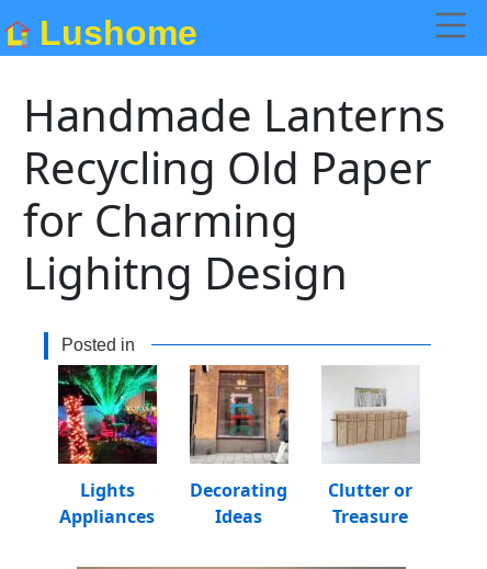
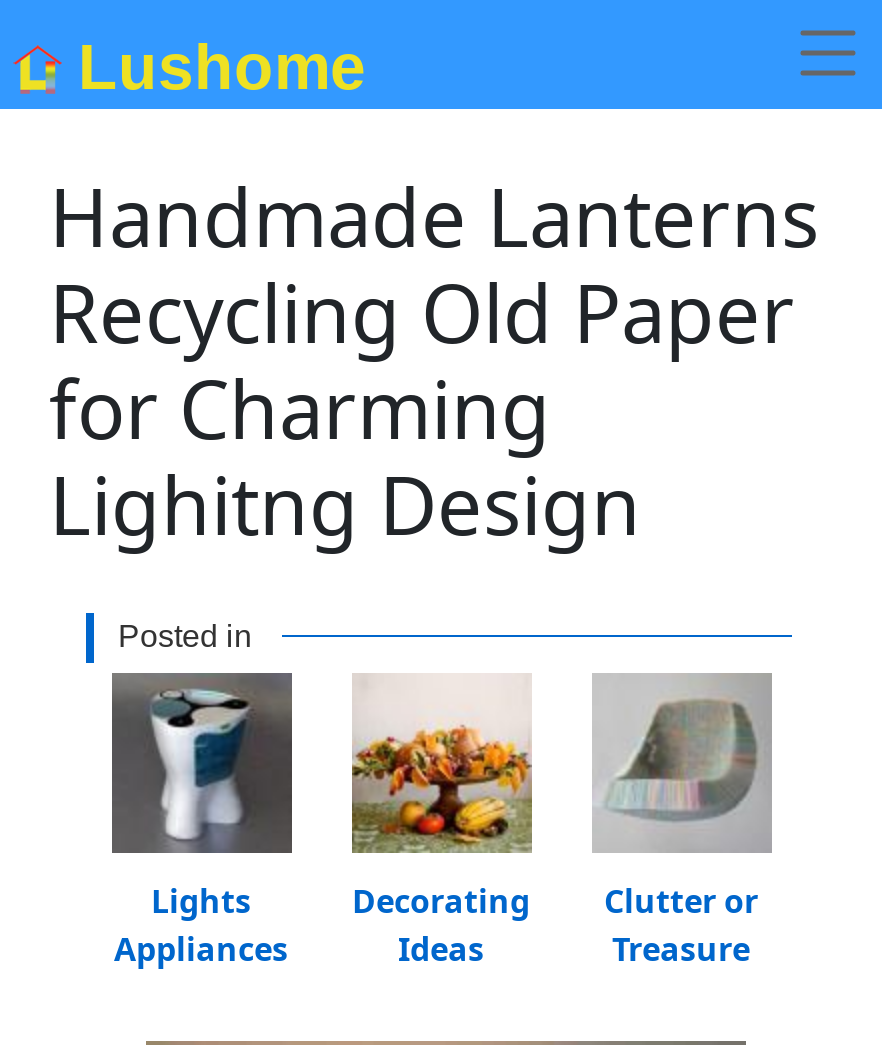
- [image]
+ [image]

- [image]
+ [image]

- [image]
+ [image]
